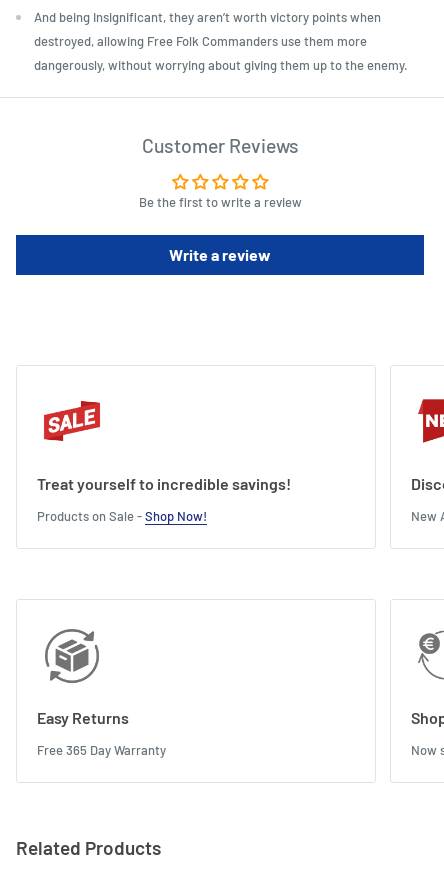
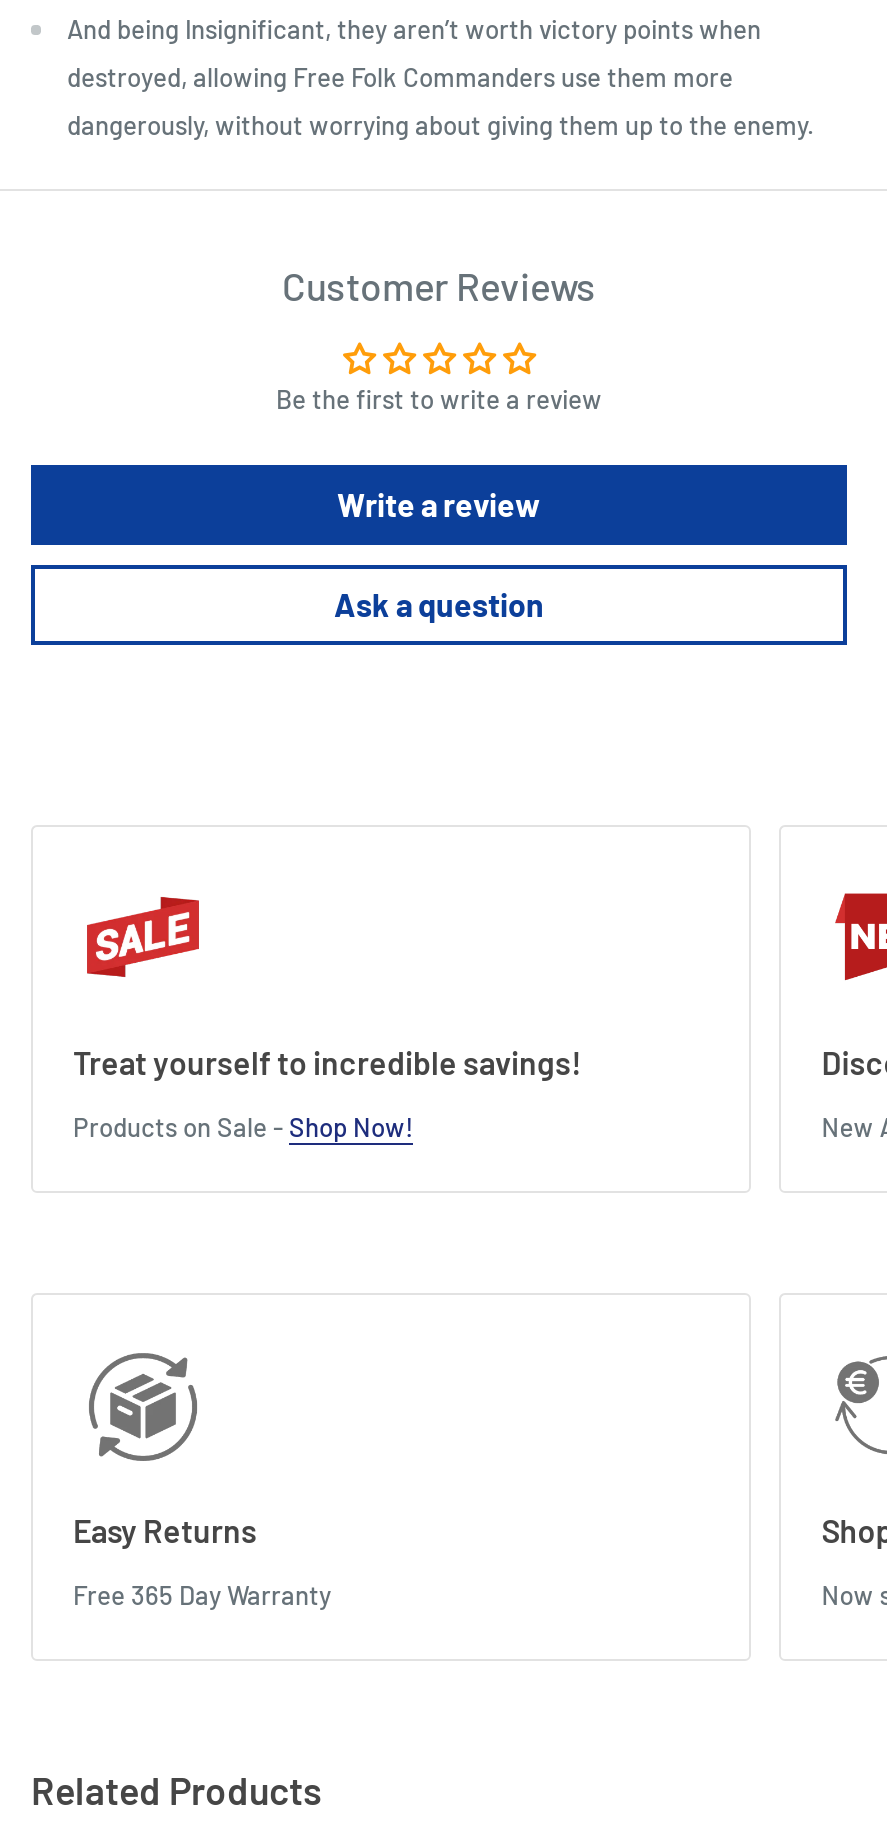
+ Ask a question
